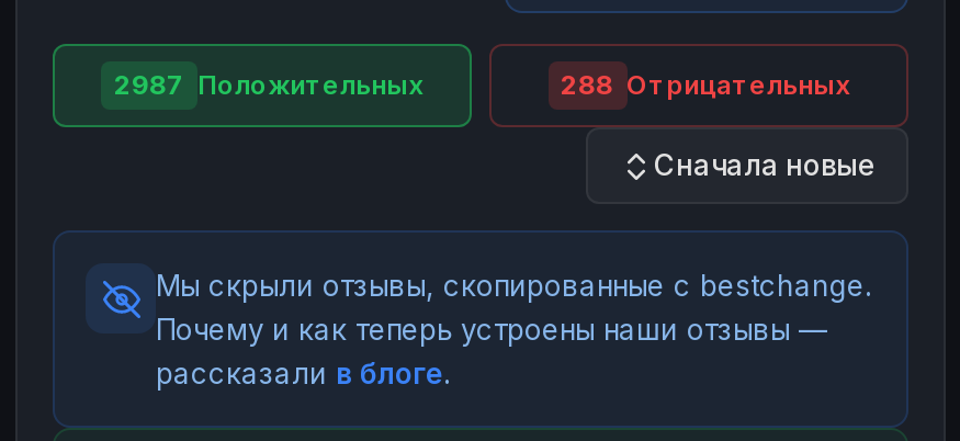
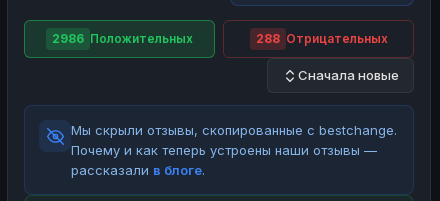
- 2987 Положительных
+ 2986 Положительных
